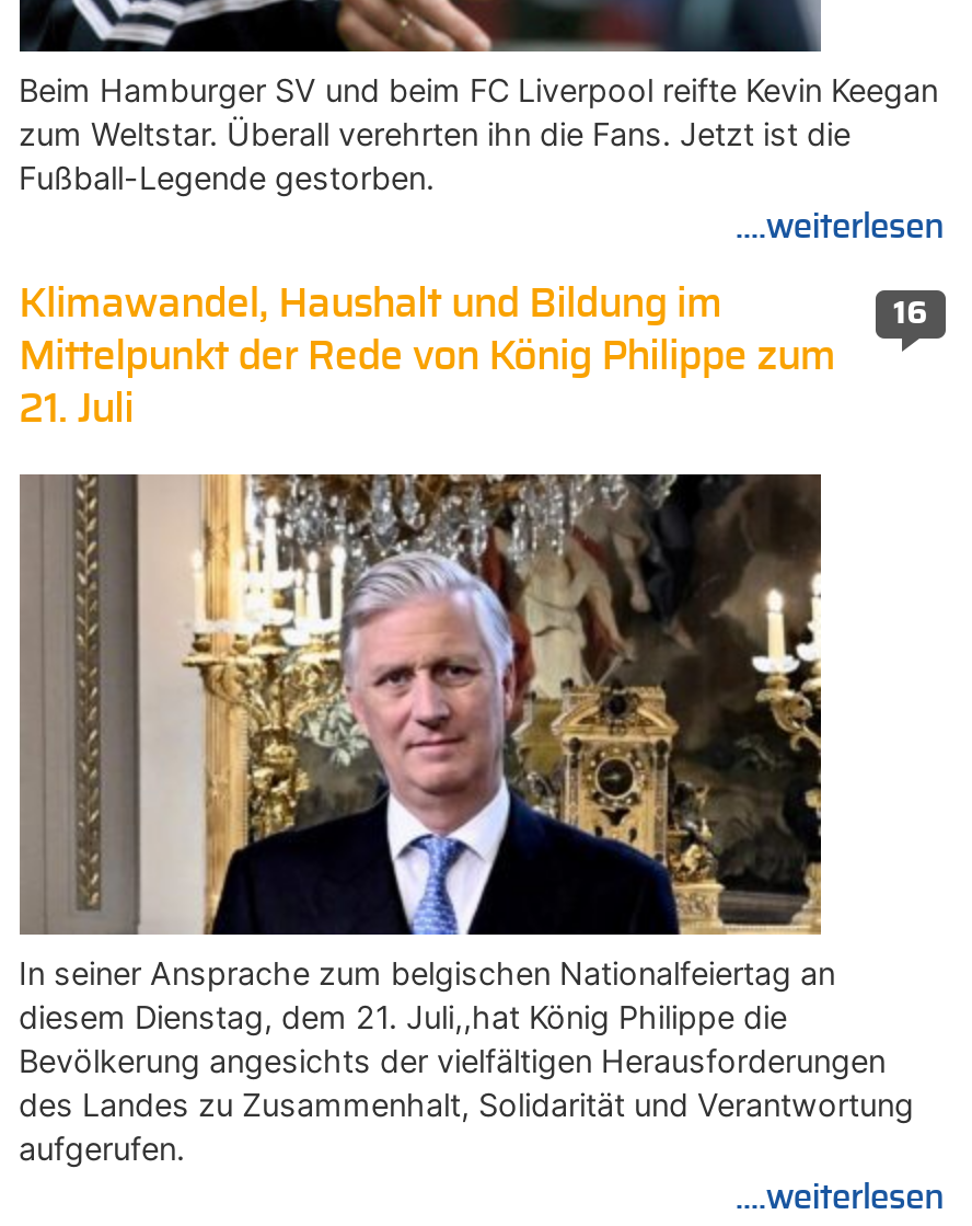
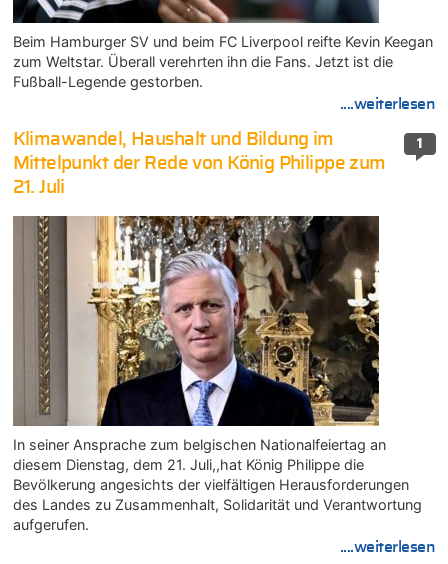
- 16
+ 1
